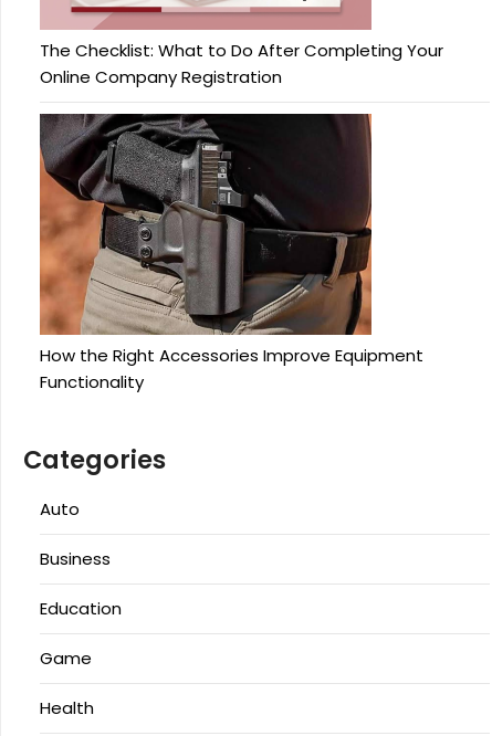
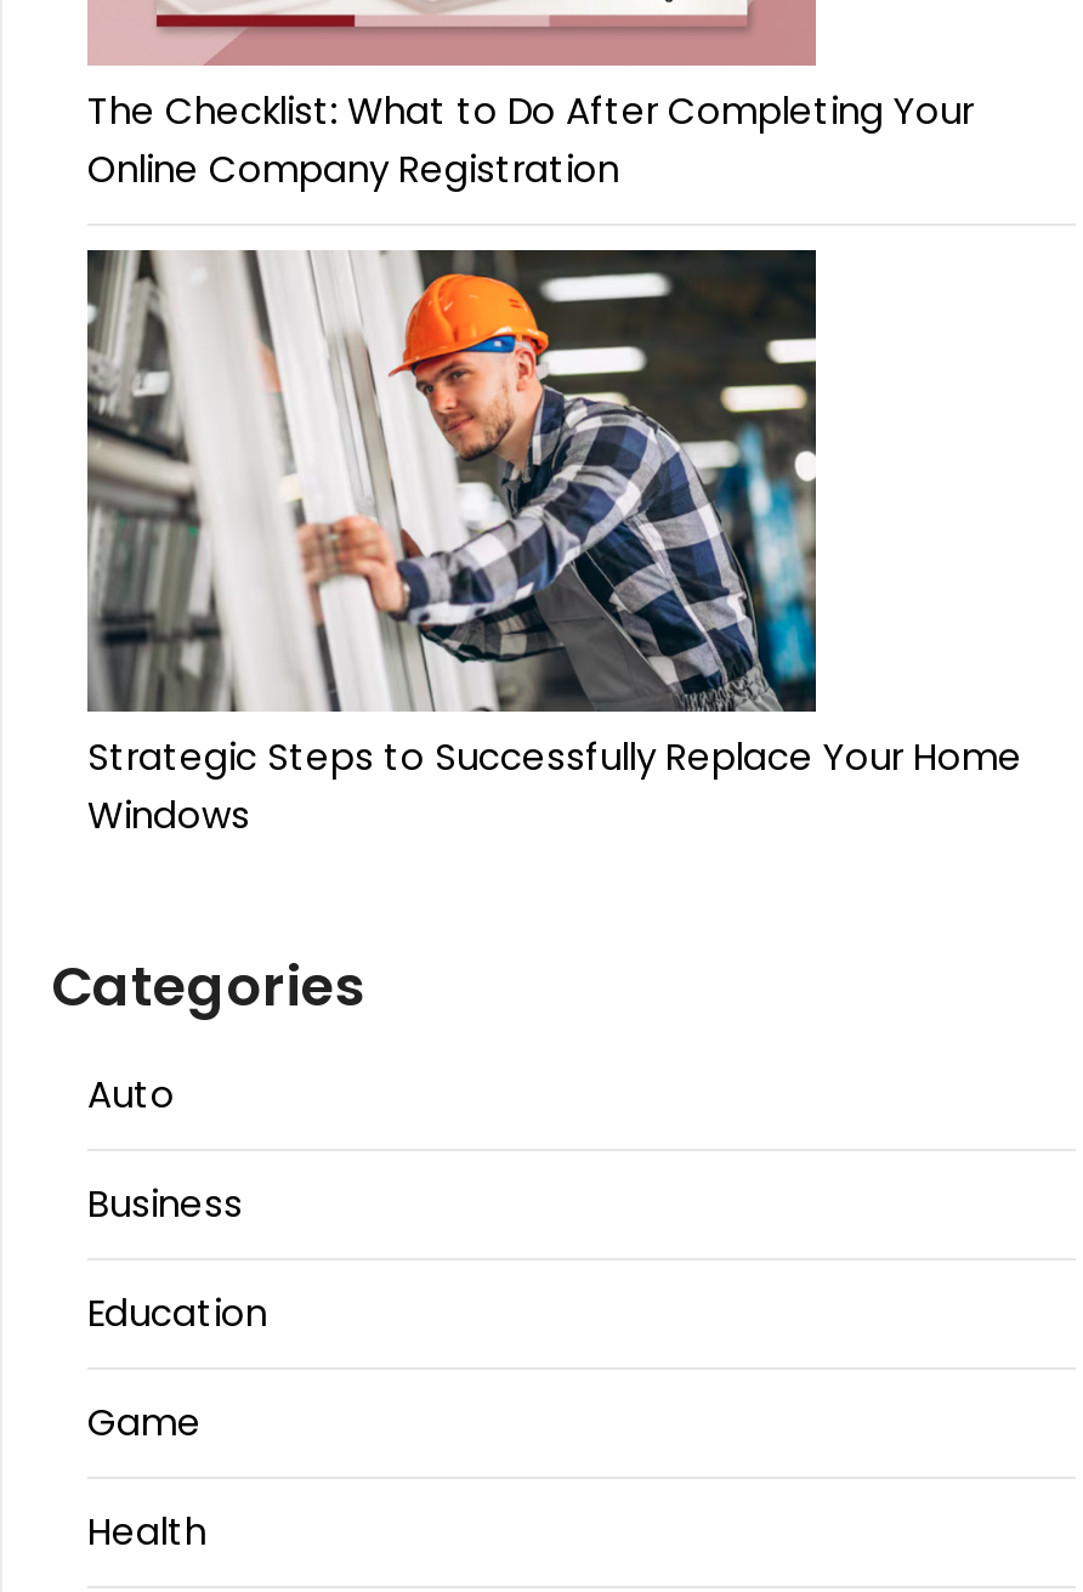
- [image]
- How the Right Accessories Improve Equipment
- Functionality
+ [image]
+ Strategic Steps to Successfully Replace Your Home
+ Windows
